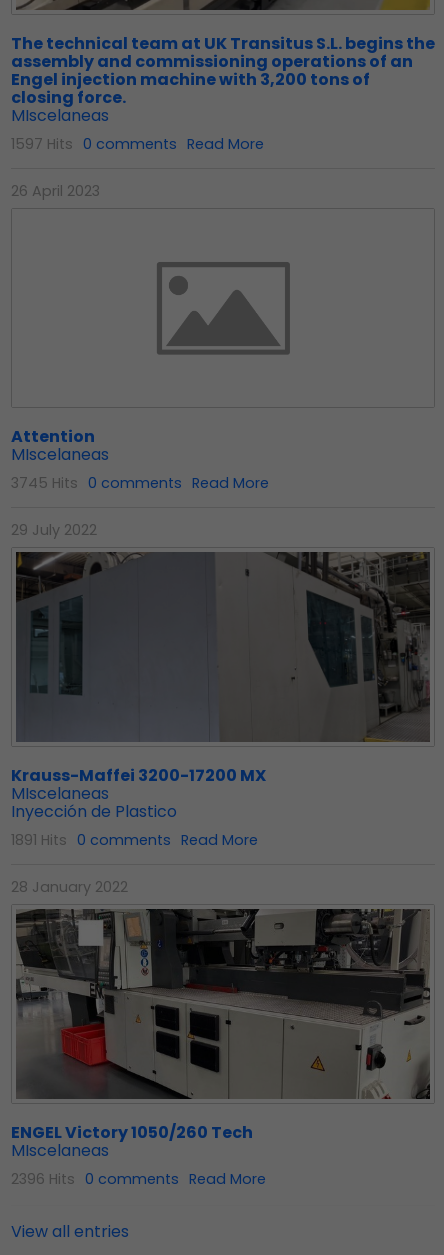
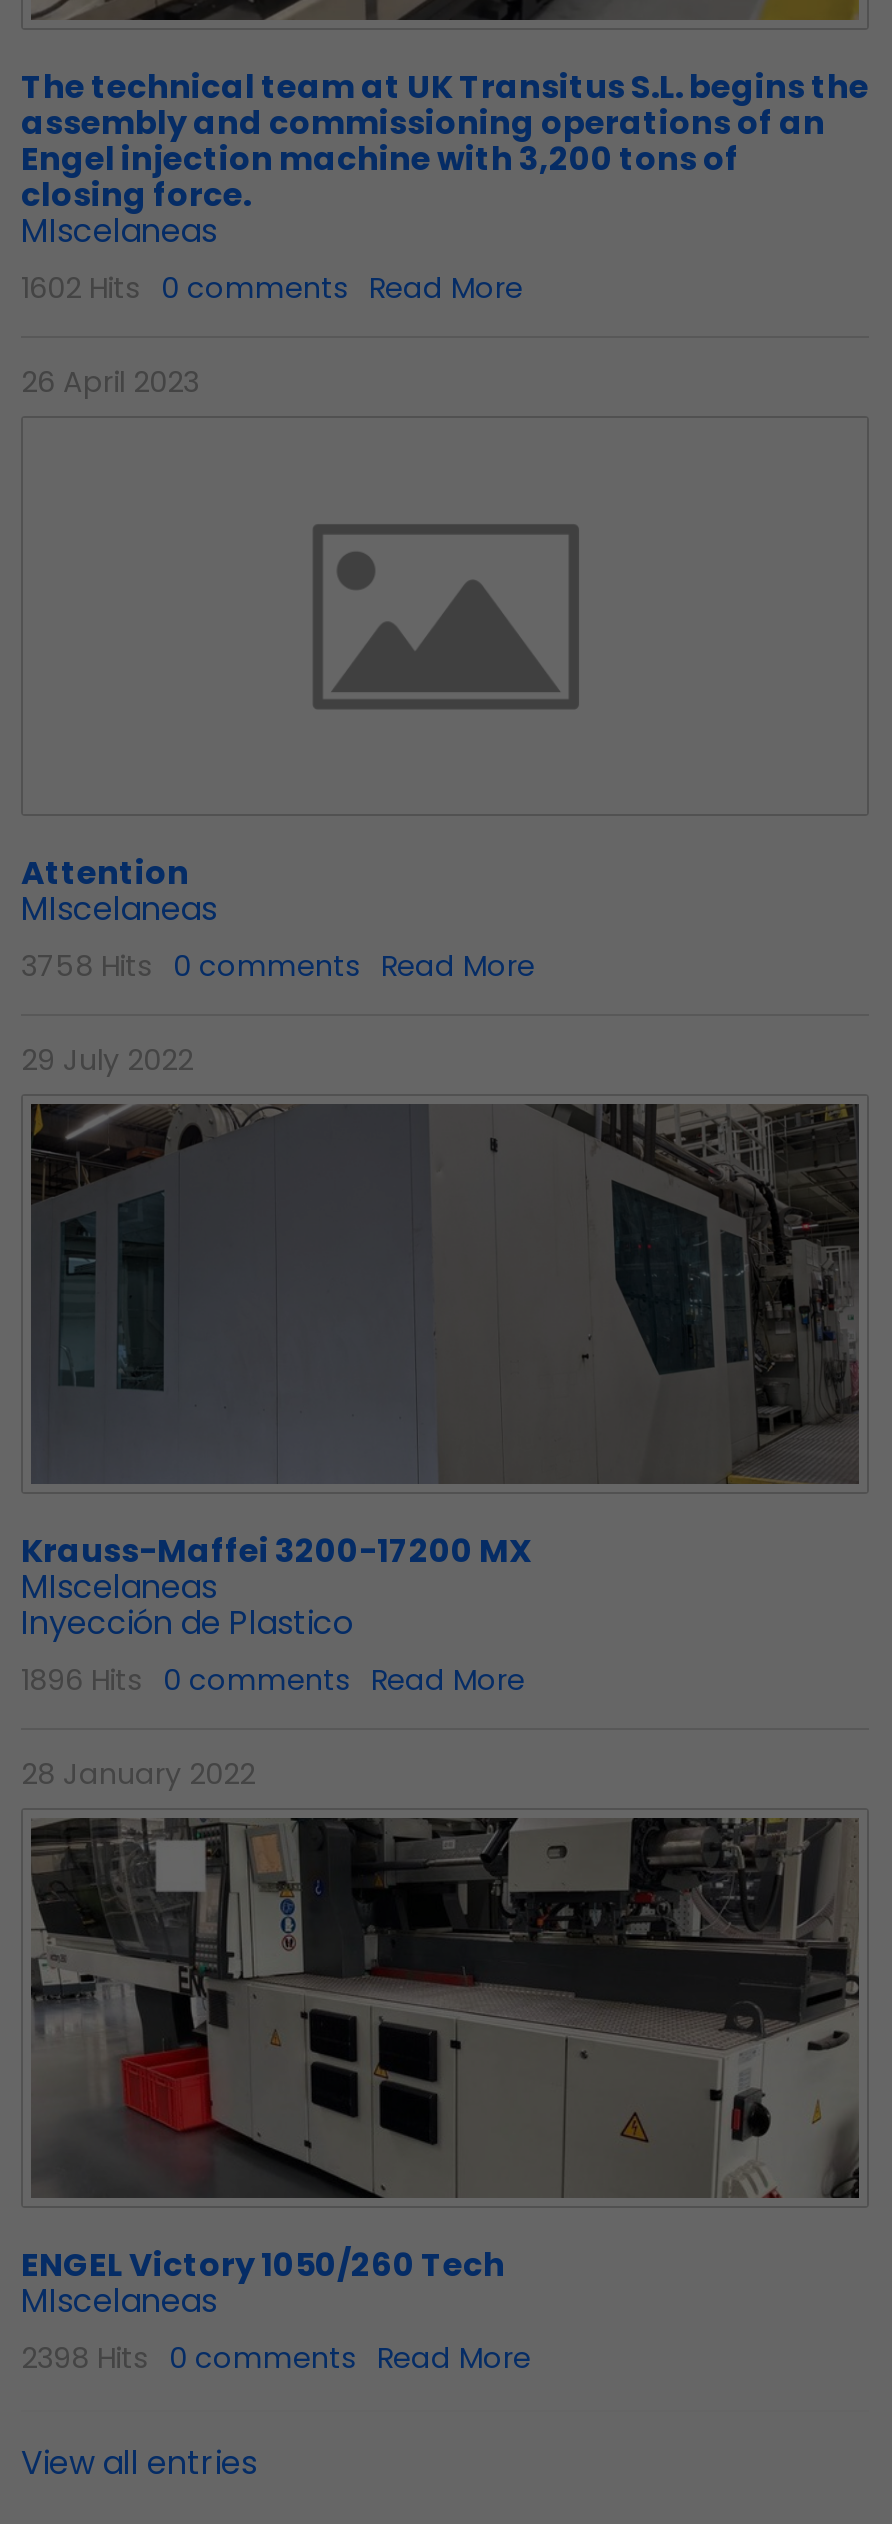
- 1597 Hits 0 comments Read More
+ 1602 Hits 0 comments Read More

- 3745 Hits 0 comments Read More
+ 3758 Hits 0 comments Read More

- 1891 Hits 0 comments Read More
+ 1896 Hits 0 comments Read More

- 2396 Hits 0 comments Read More
+ 2398 Hits 0 comments Read More
